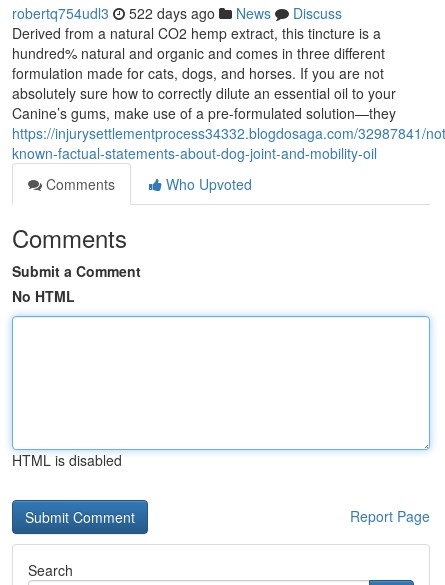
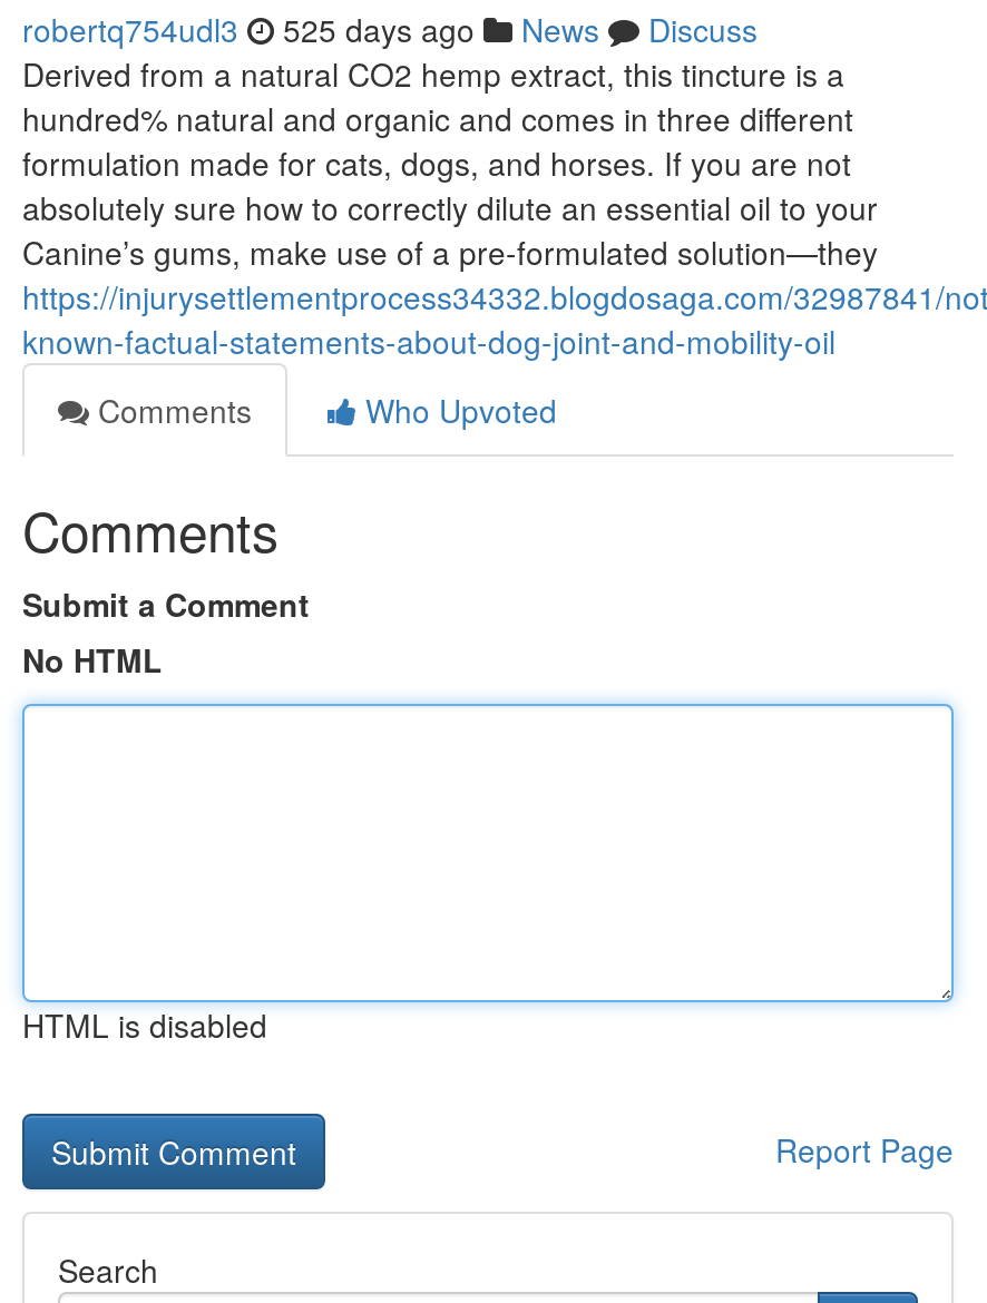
- robertq754udl3 522 days ago News Discuss
+ robertq754udl3 525 days ago News Discuss
